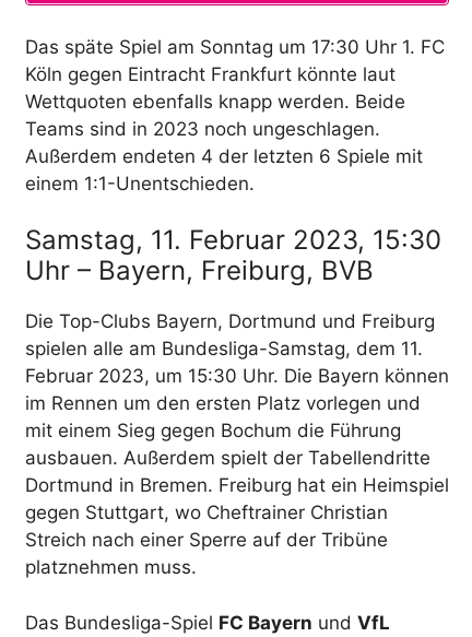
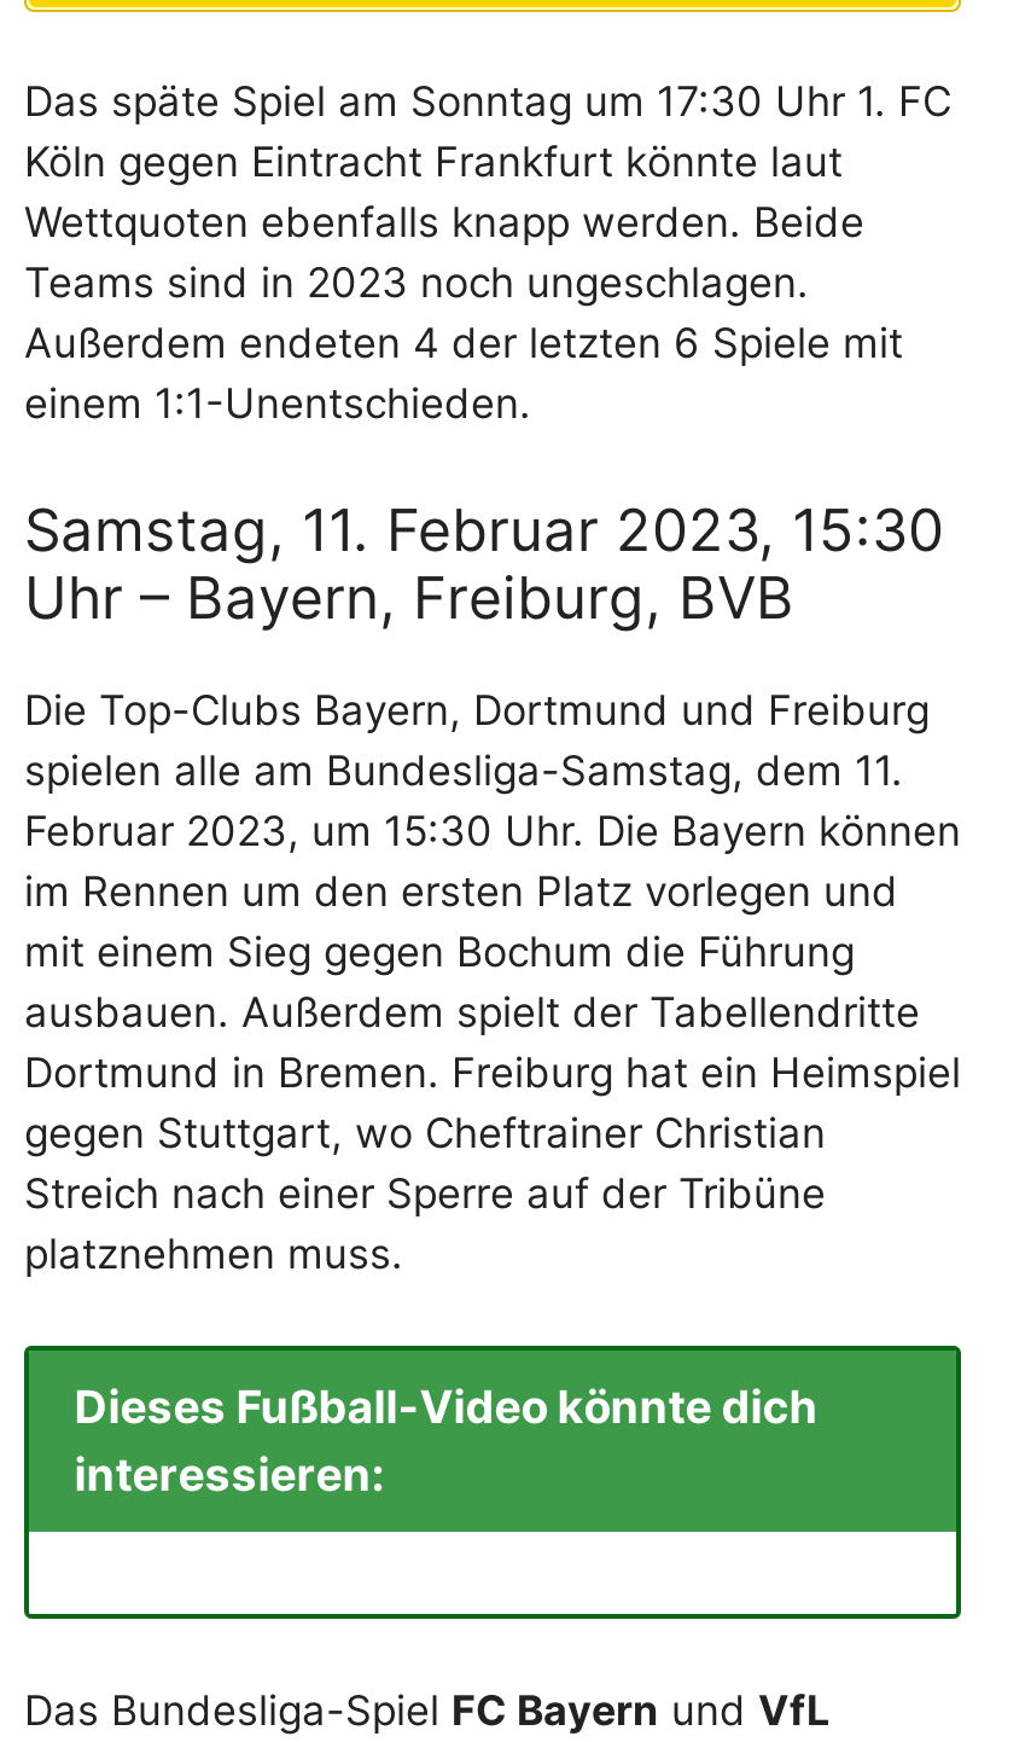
+ [image]
+ Dieses Fußball-Video könnte dich
+ interessieren:
